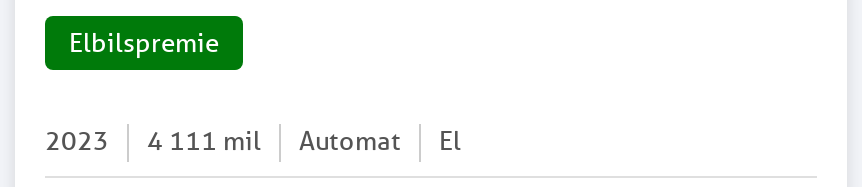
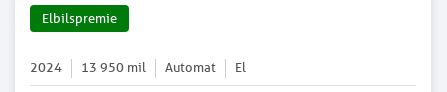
- 2023
+ 2024

- 4 111 mil
+ 13 950 mil
